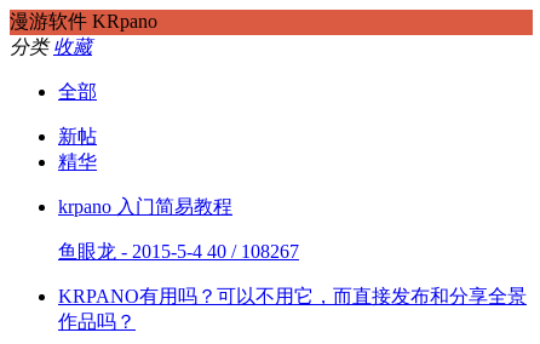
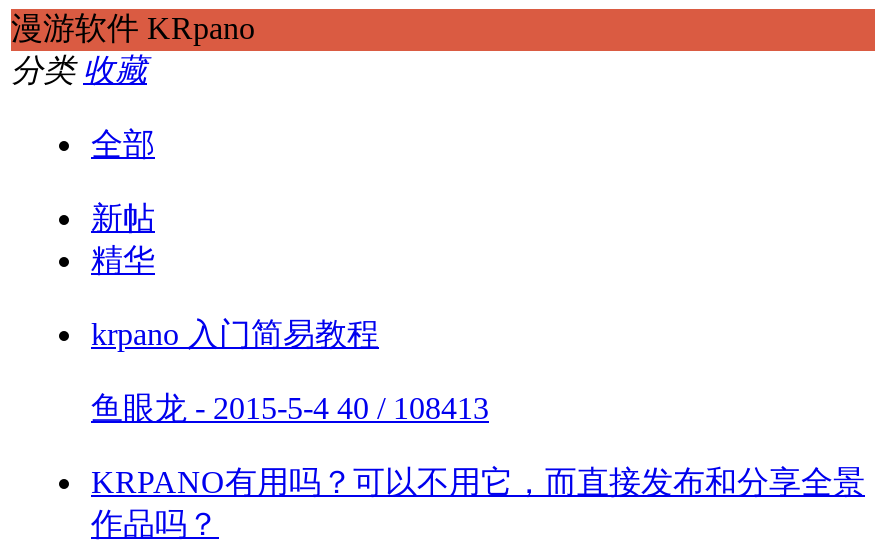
- 鱼眼龙 - 2015-5-4 40 / 108267
+ 鱼眼龙 - 2015-5-4 40 / 108413
